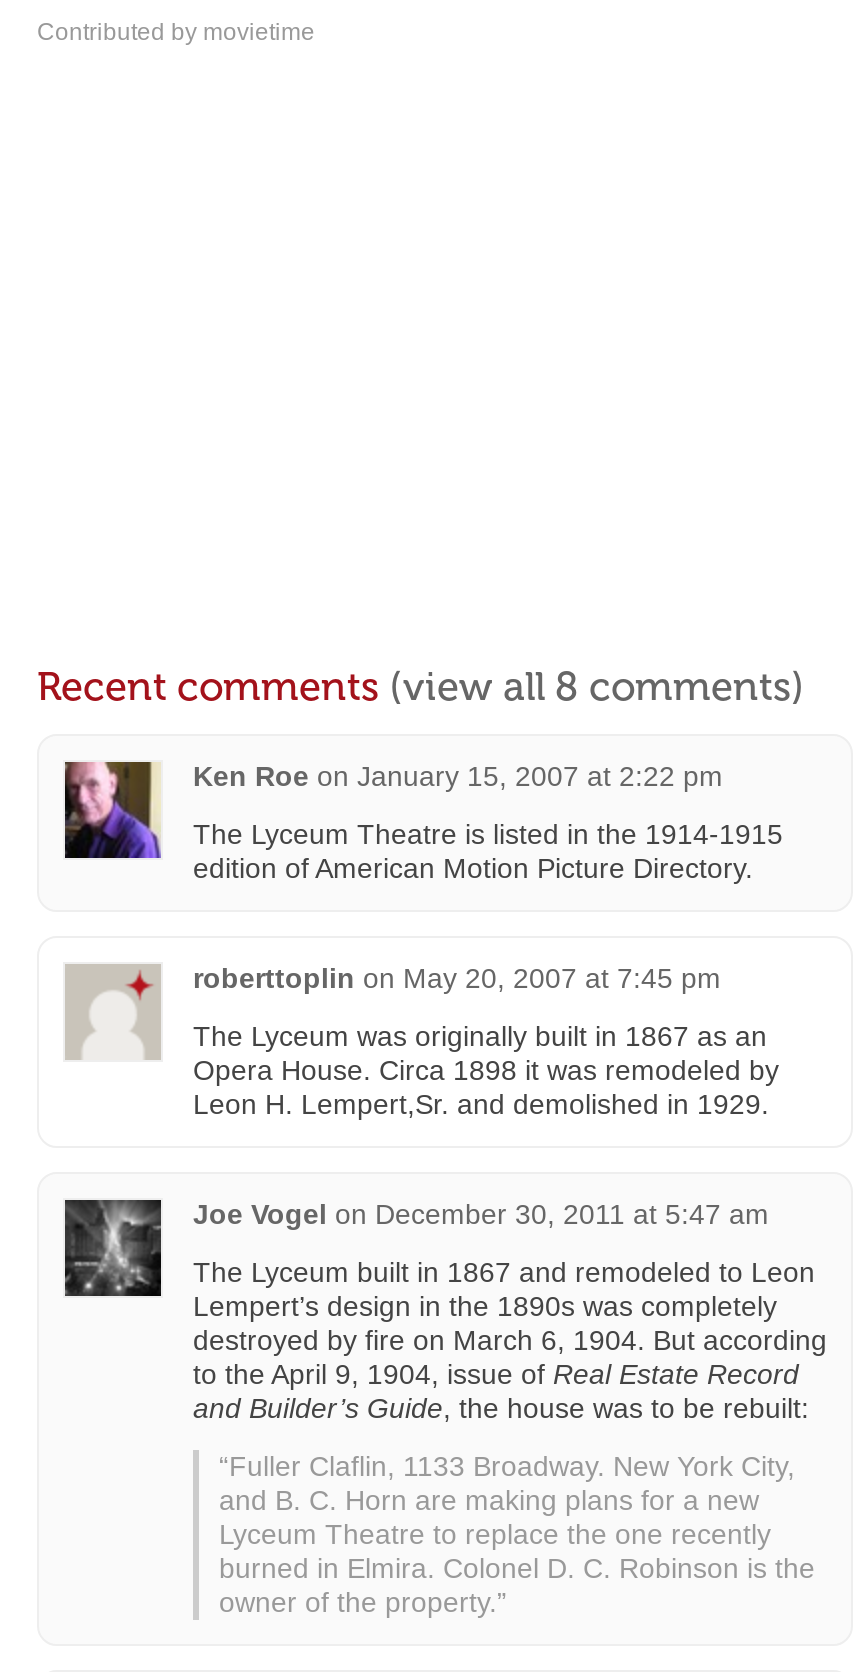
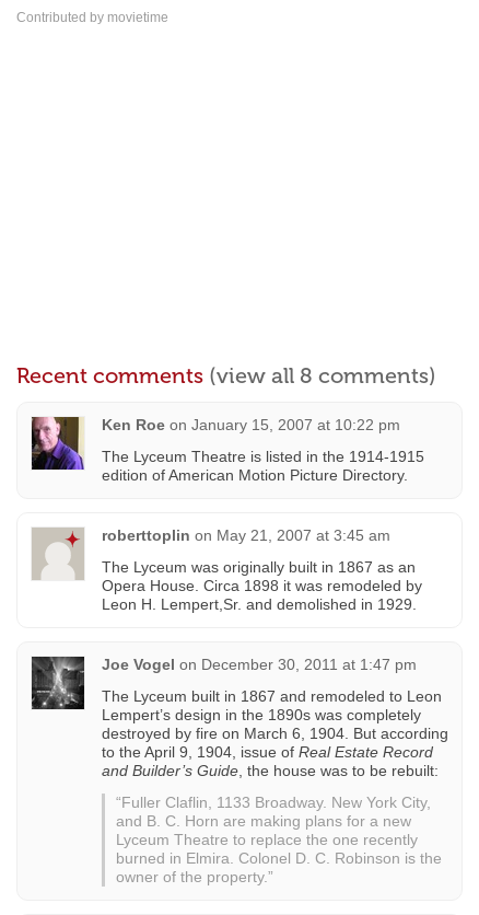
- Ken Roe on January 15, 2007 at 2:22 pm
+ Ken Roe on January 15, 2007 at 10:22 pm

- roberttoplin on May 20, 2007 at 7:45 pm
+ roberttoplin on May 21, 2007 at 3:45 am

- Joe Vogel on December 30, 2011 at 5:47 am
+ Joe Vogel on December 30, 2011 at 1:47 pm
